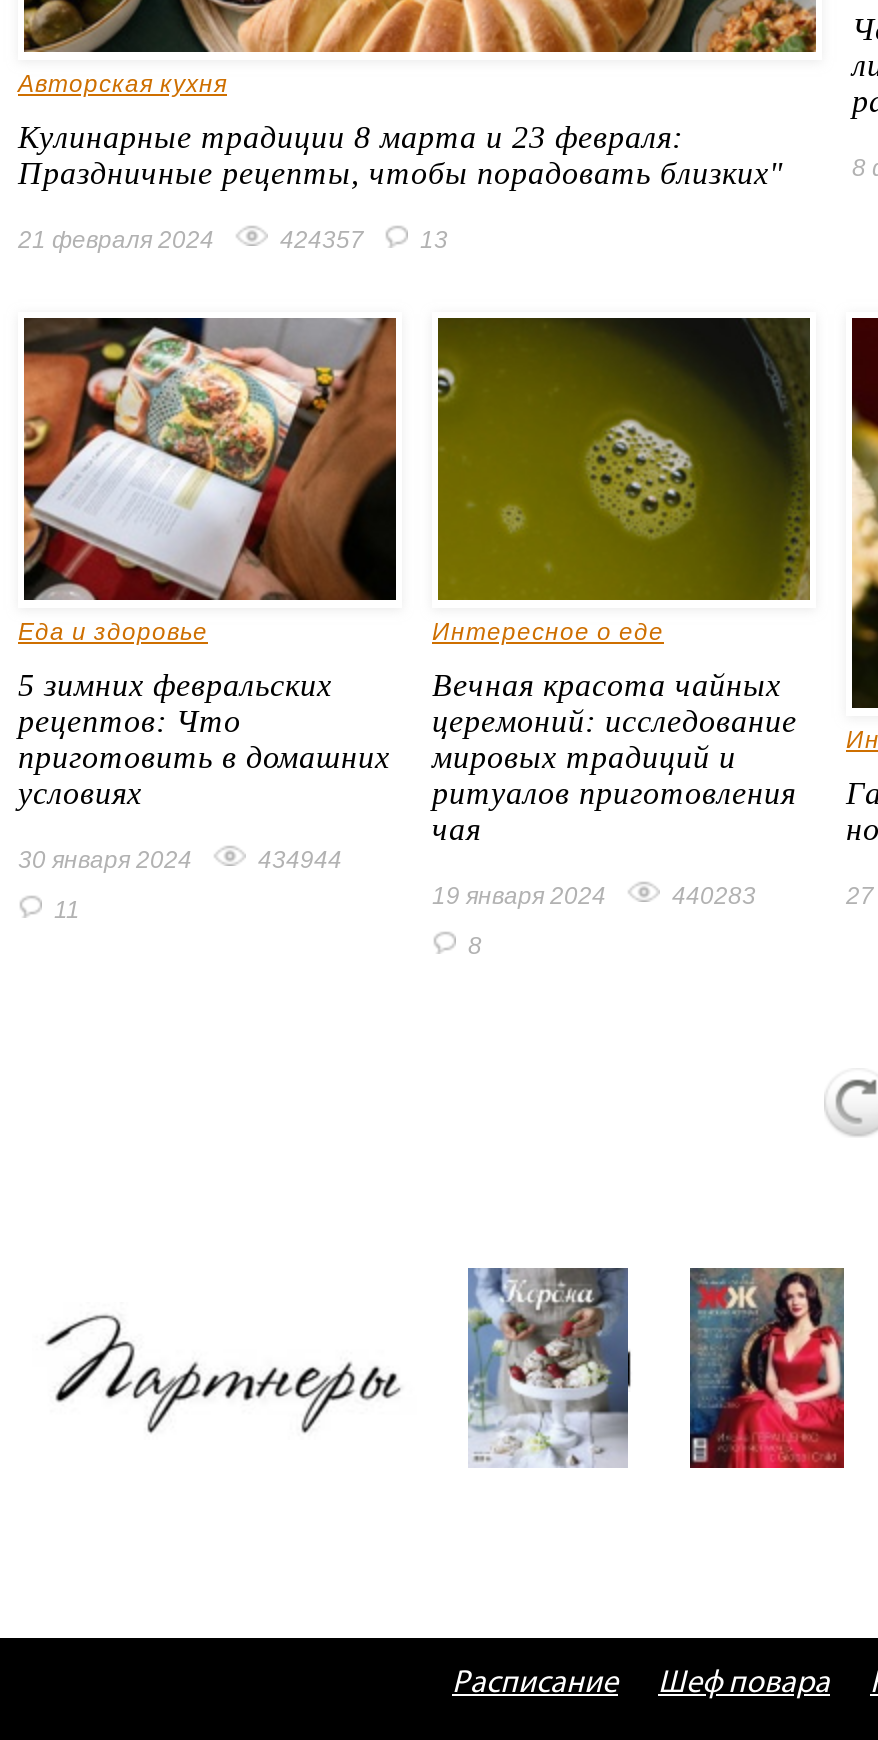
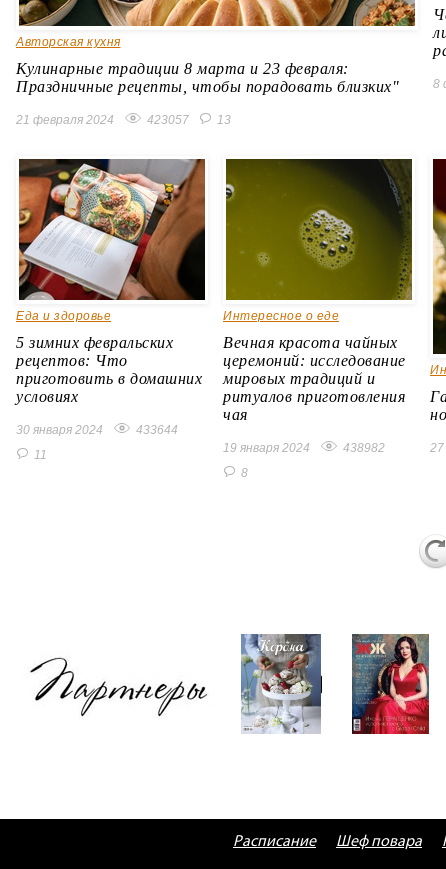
- 424357 13
+ 423057 13

- 434944
+ 433644

- 440283
+ 438982
